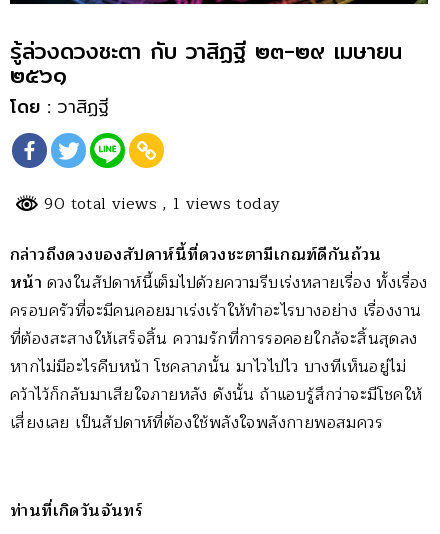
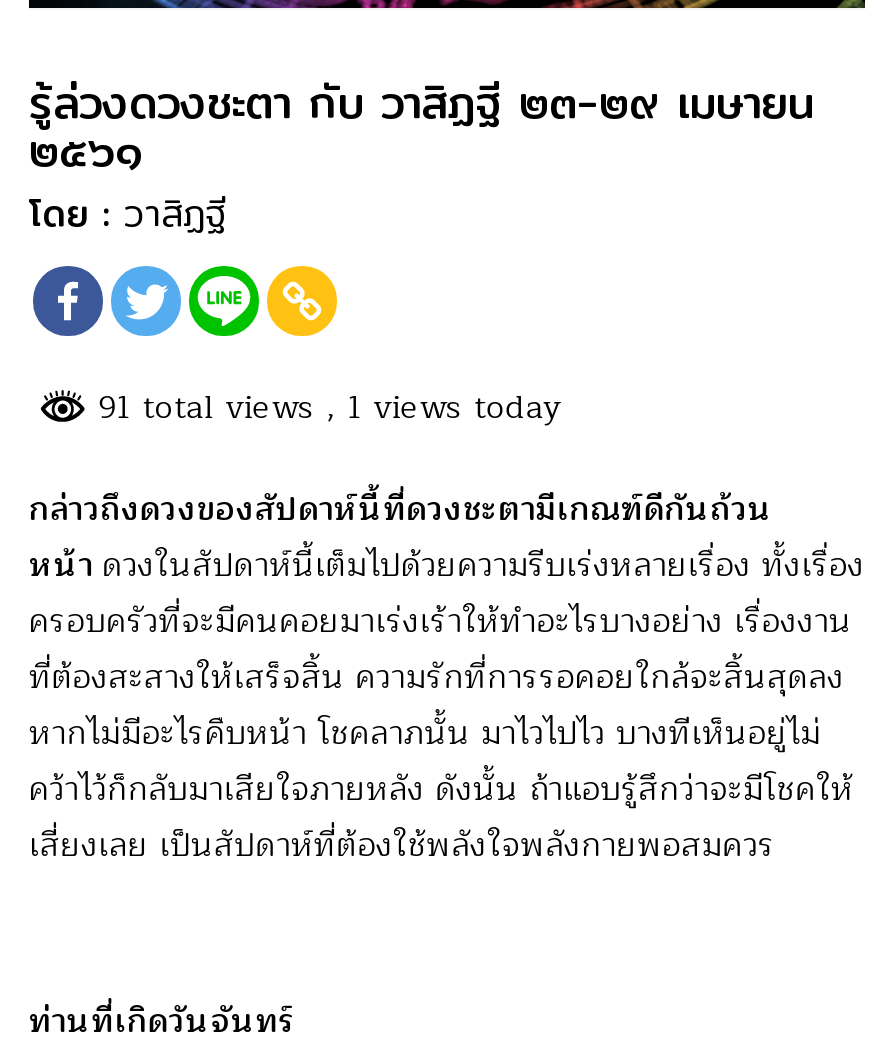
- 90 total views, 1 views today
+ 91 total views, 1 views today
